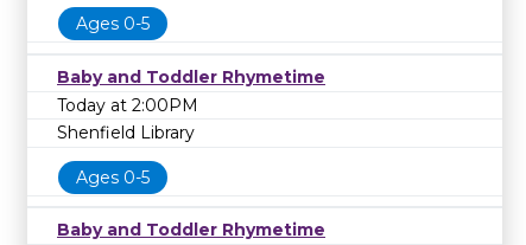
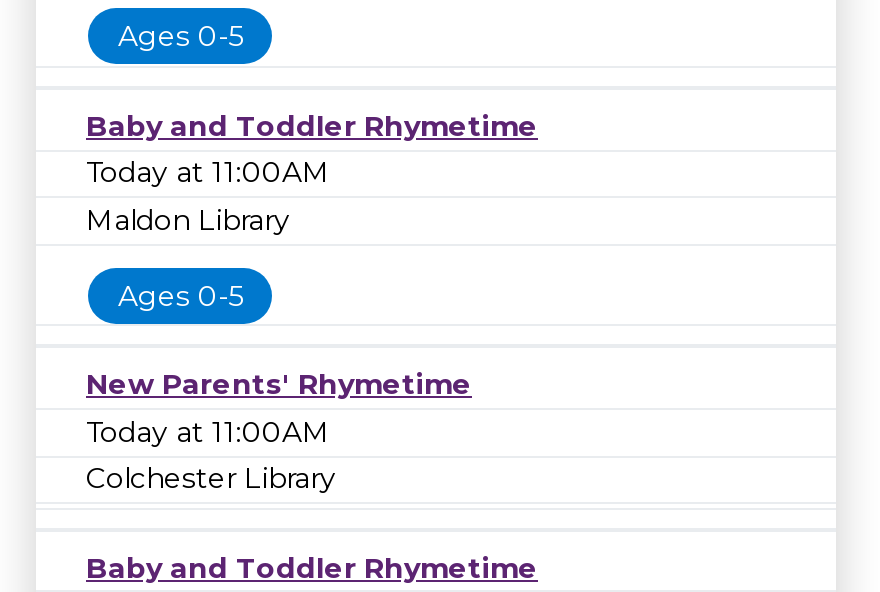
- Today at 2:00PM
+ Today at 11:00AM

- Shenfield Library
+ Maldon Library

+ New Parents' Rhymetime
+ Today at 11:00AM
+ Colchester Library
